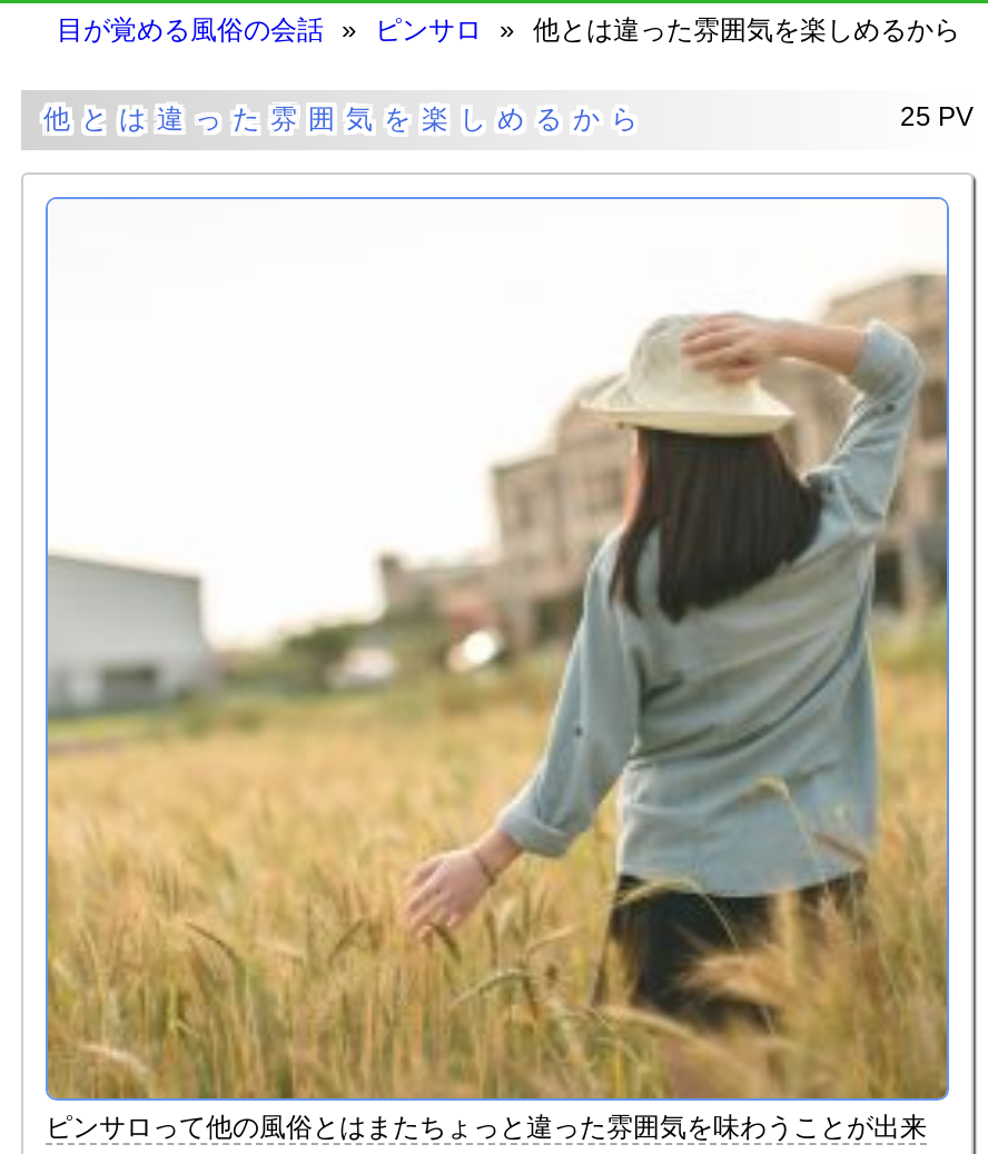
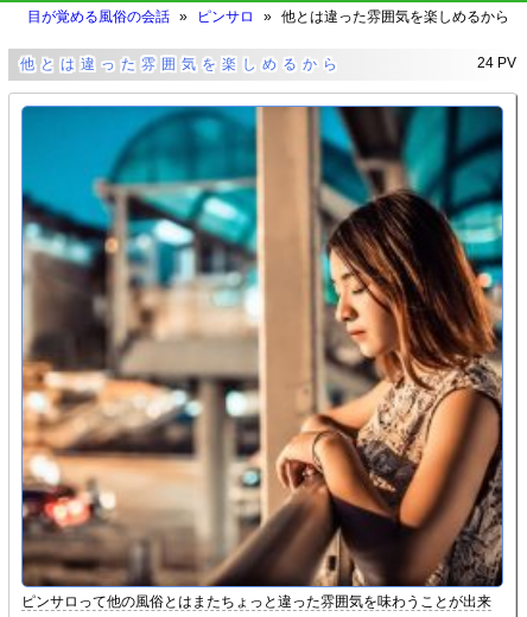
- 25 PV
+ 24 PV

- [image]
+ [image]
